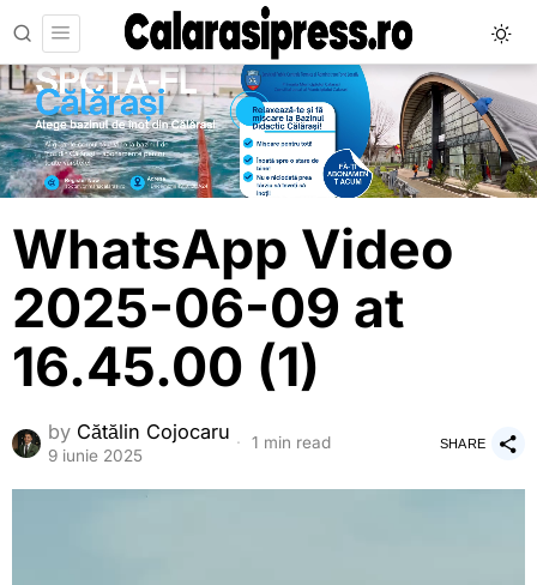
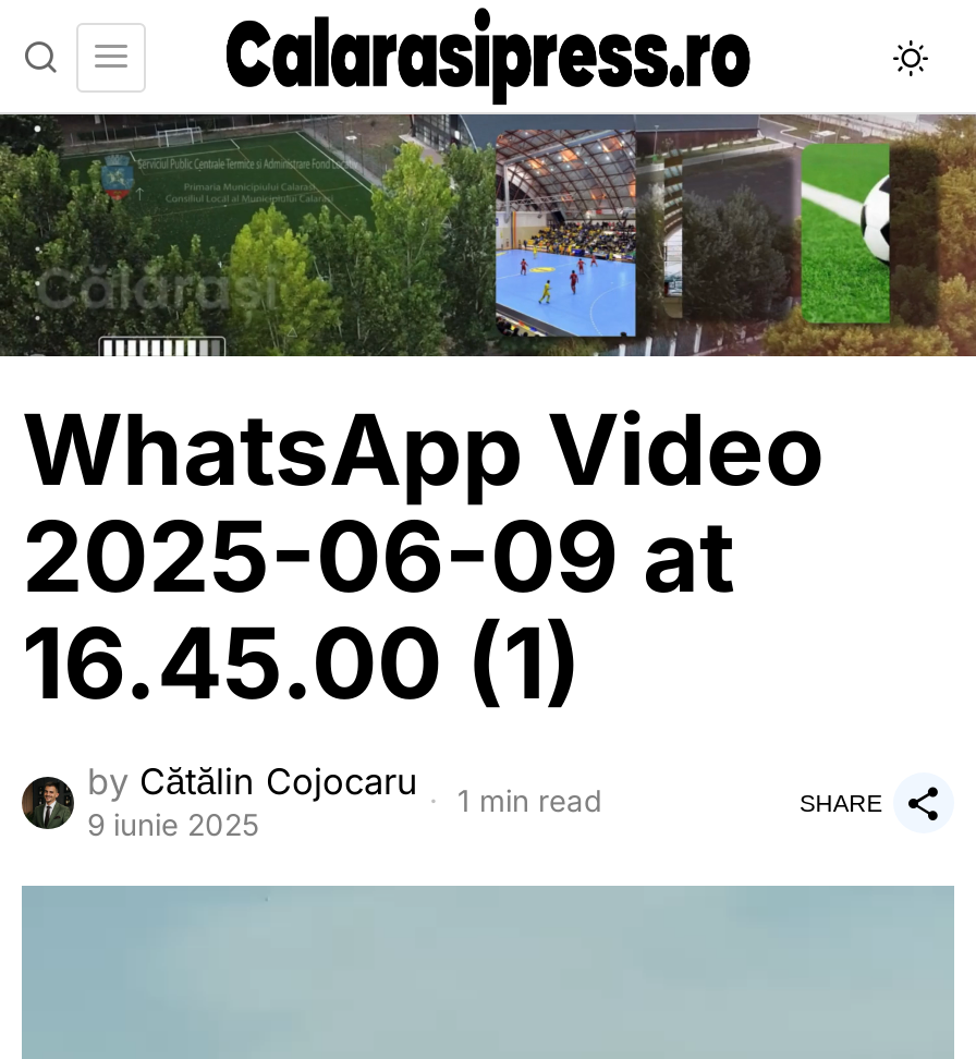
- [image]
+ [image]
